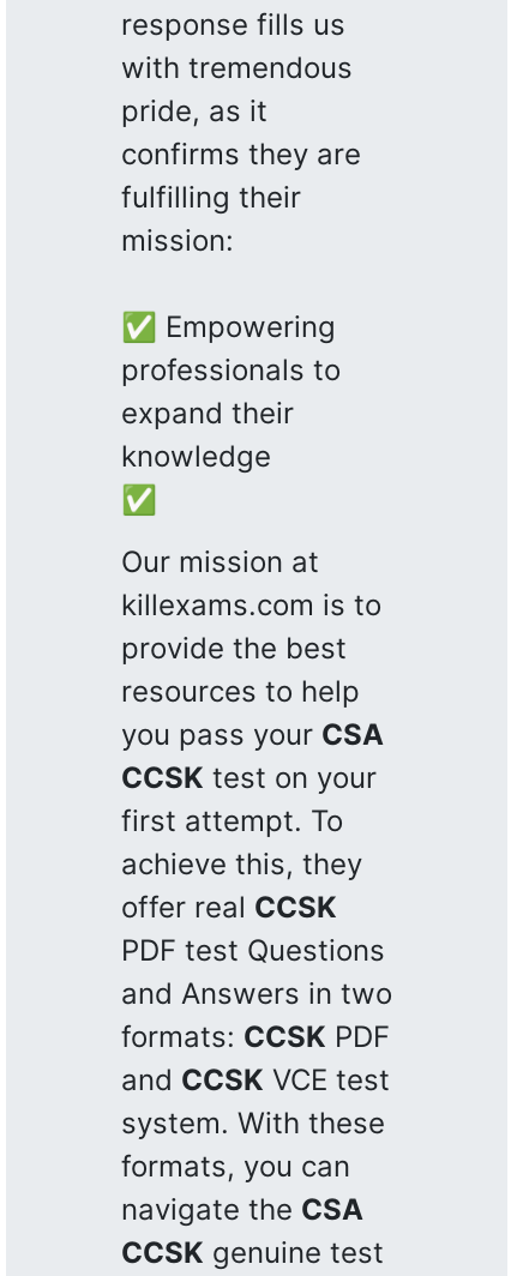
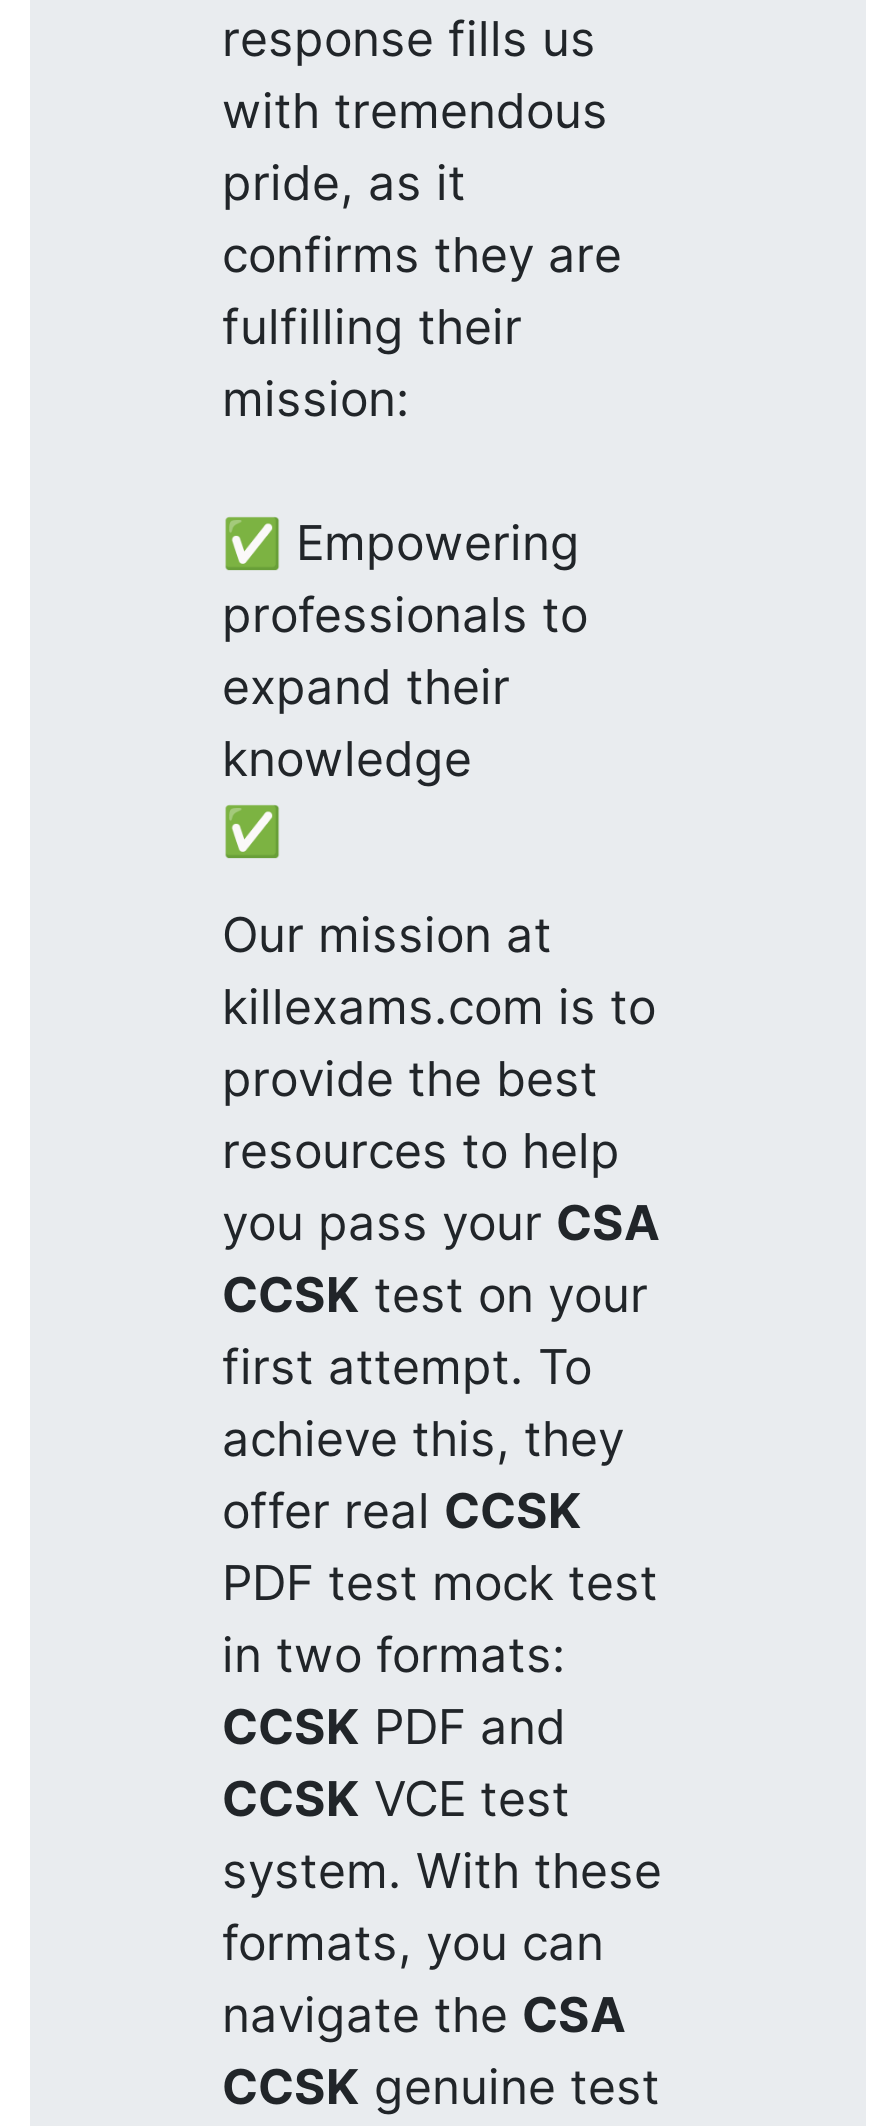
- PDF test Questions
- and Answers in two
- formats: CCSK PDF
- and CCSK VCE test
+ PDF test mock test
+ in two formats:
+ CCSK PDF and
+ CCSK VCE test
